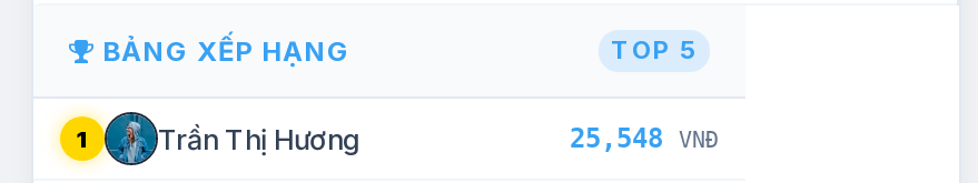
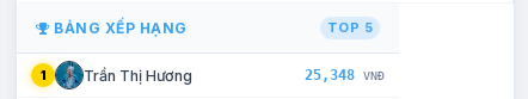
- 25,548 VNĐ
+ 25,348 VNĐ
